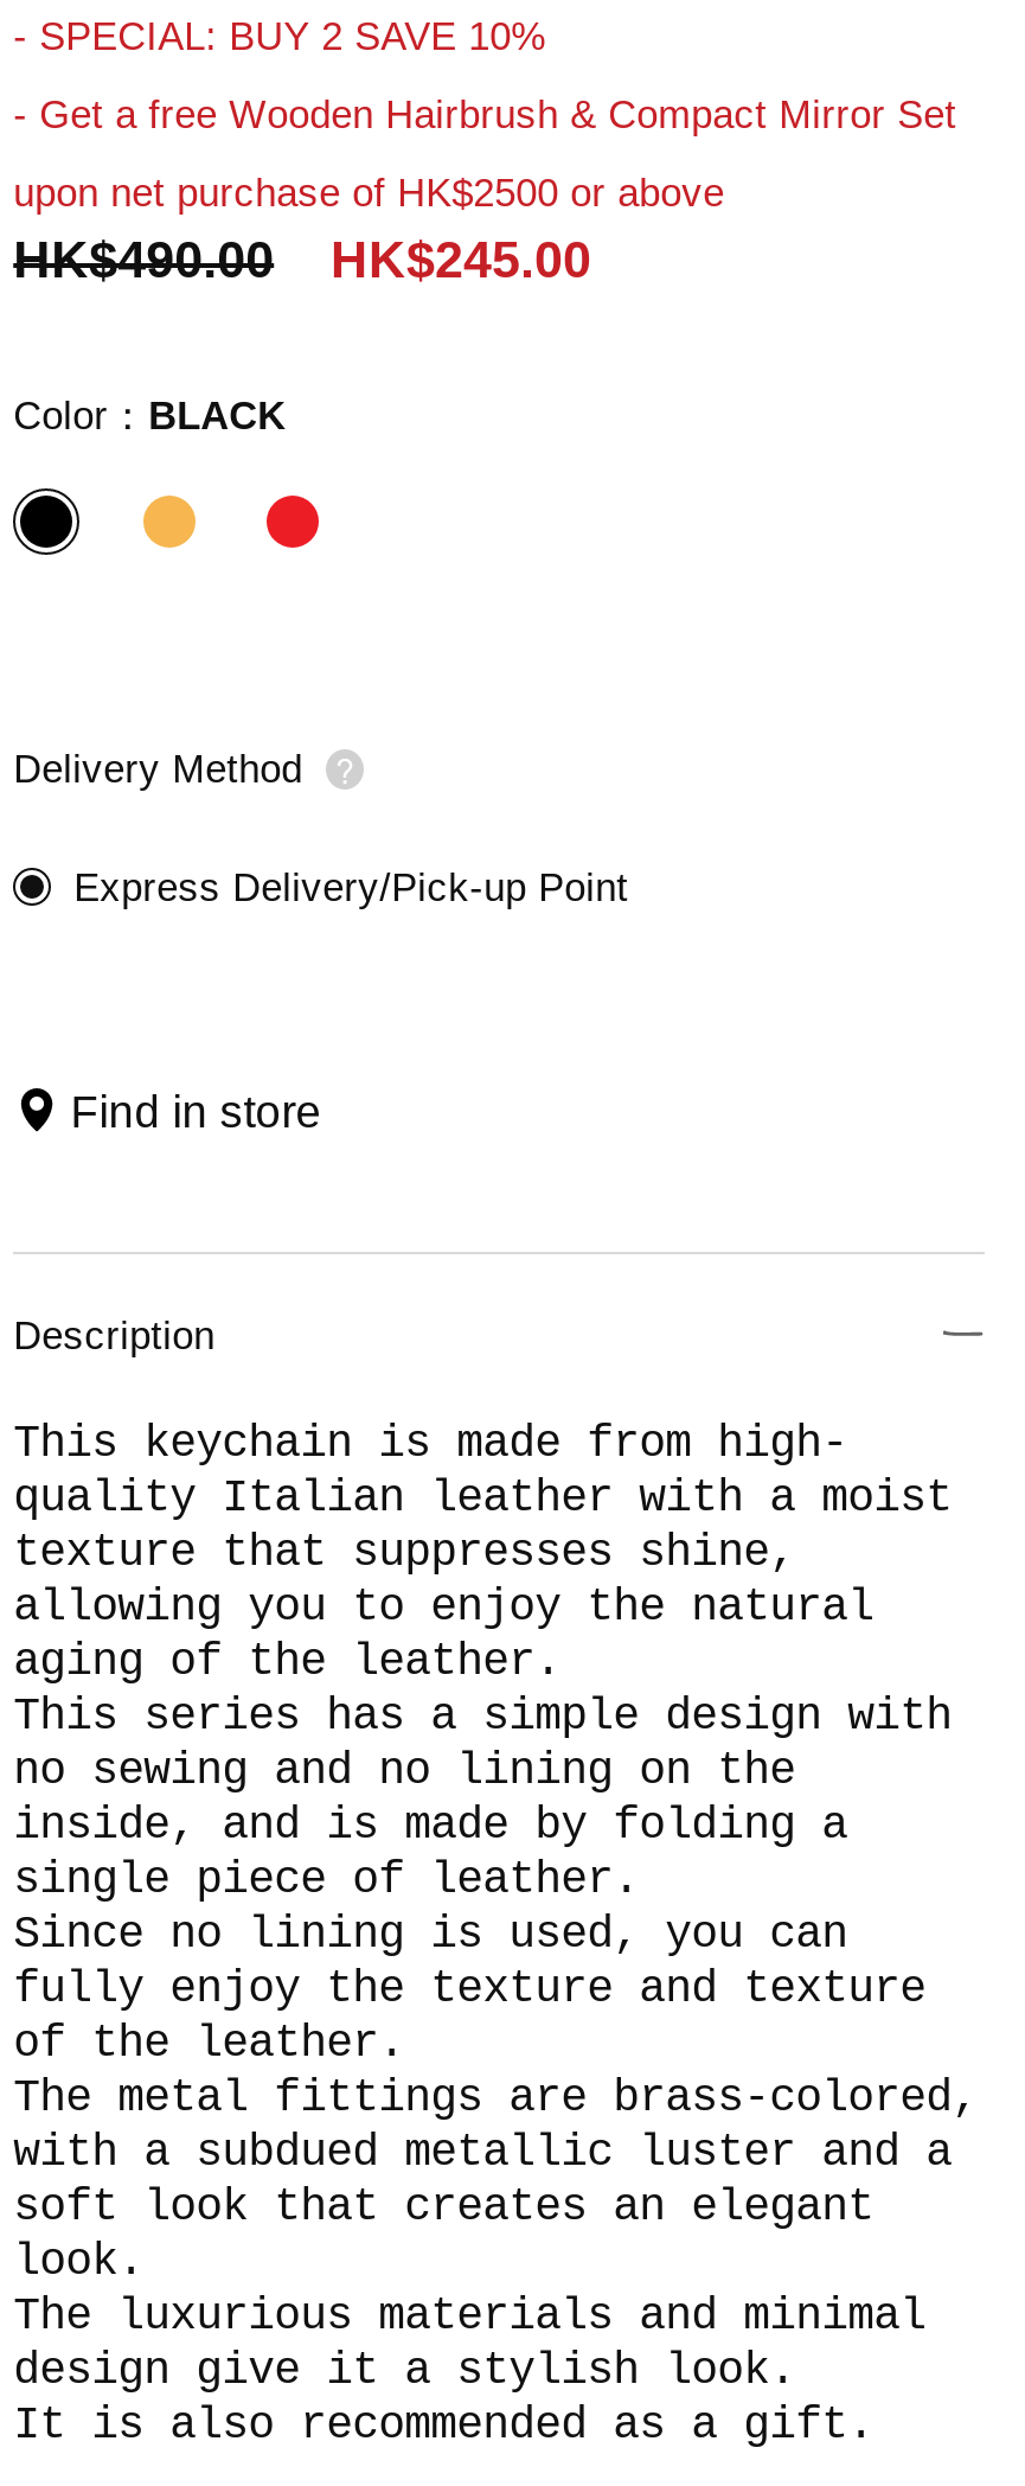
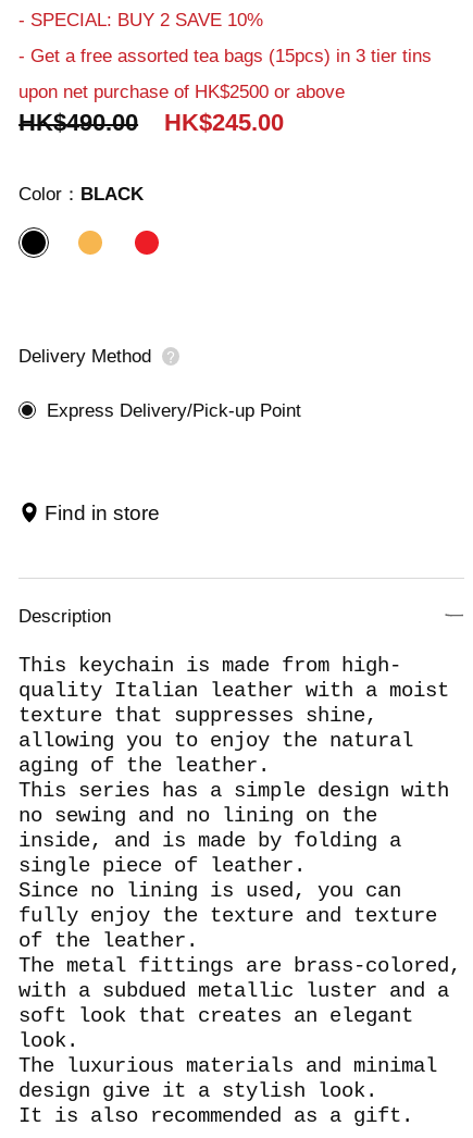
- - Get a free Wooden Hairbrush & Compact Mirror Set
+ - Get a free assorted tea bags (15pcs) in 3 tier tins
